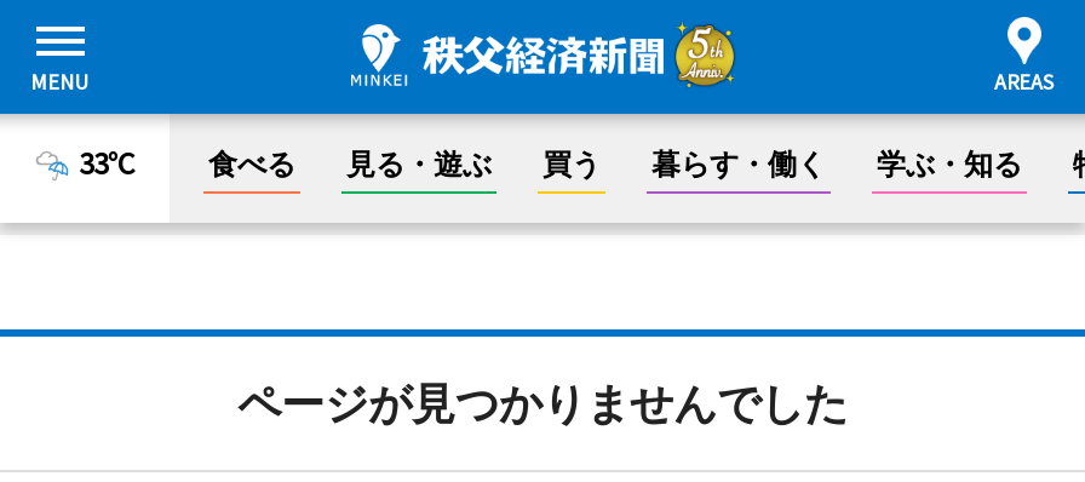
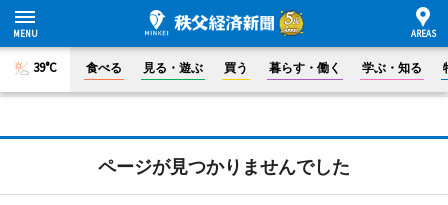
- 33°C
+ 39°C
